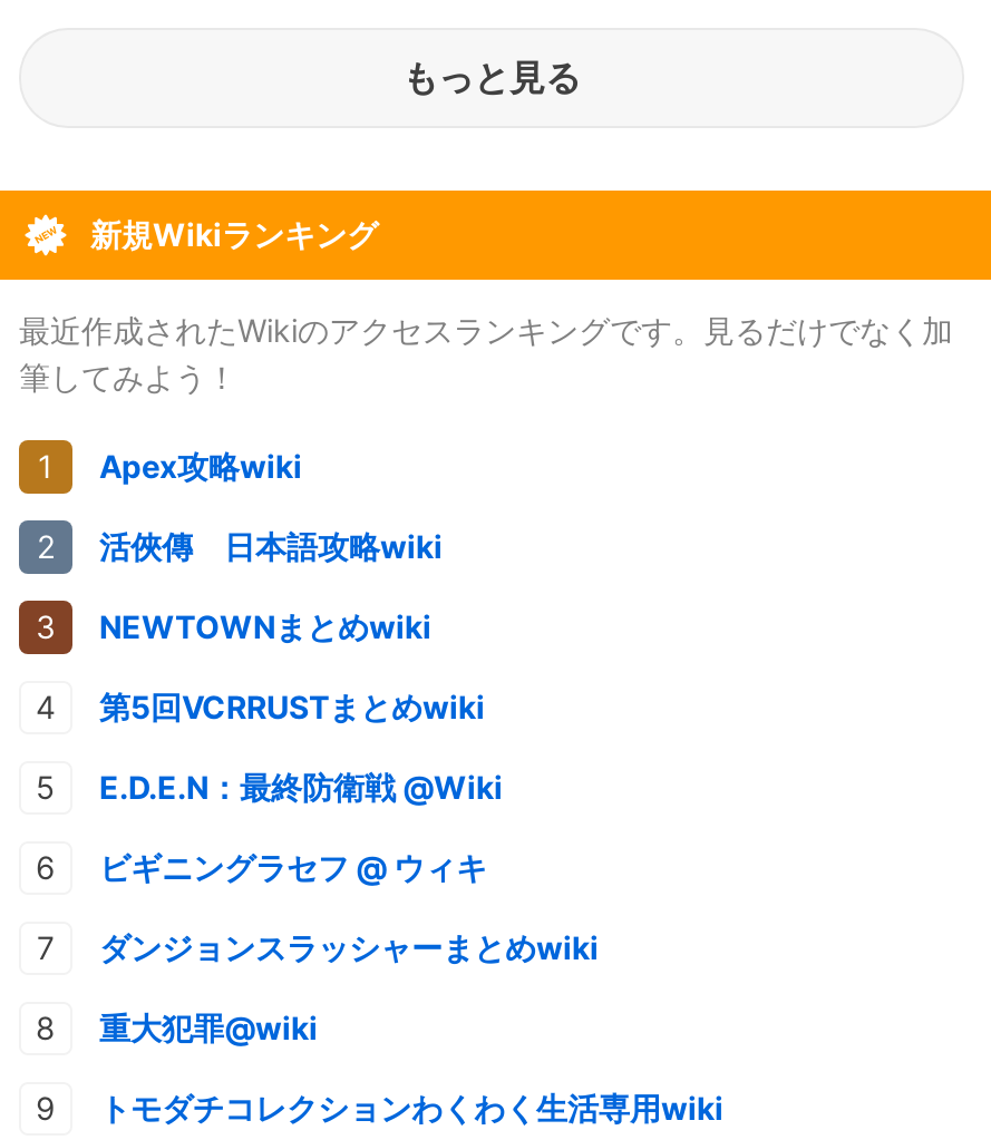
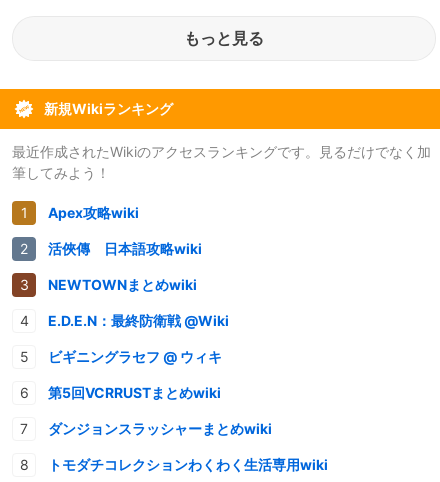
moved down: 第5回VCRRUSTまとめwiki

- 重大犯罪@wiki
